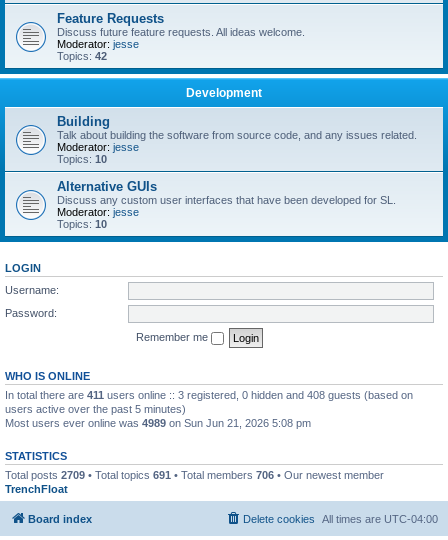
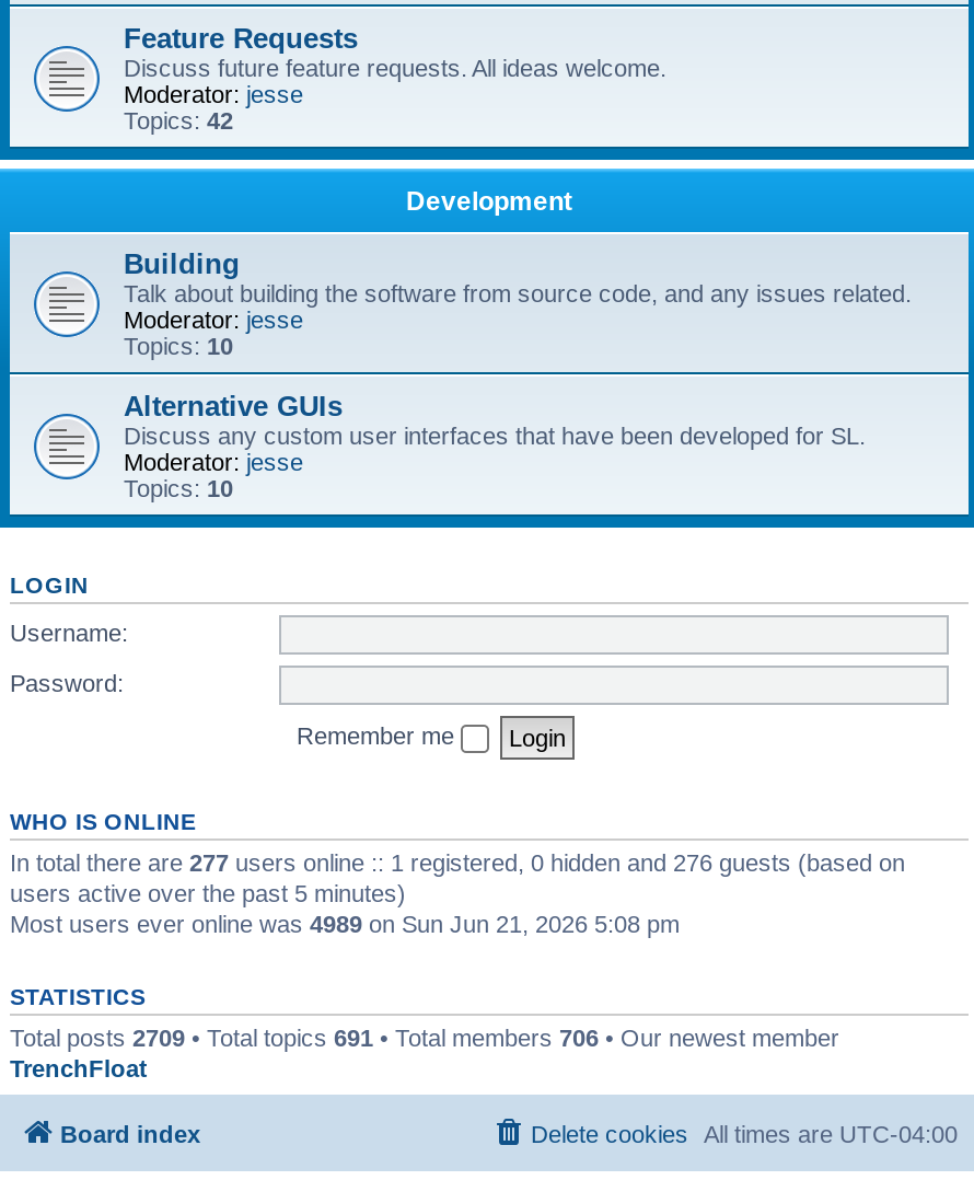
- In total there are 411 users online :: 3 registered, 0 hidden and 408 guests (based on
+ In total there are 277 users online :: 1 registered, 0 hidden and 276 guests (based on
